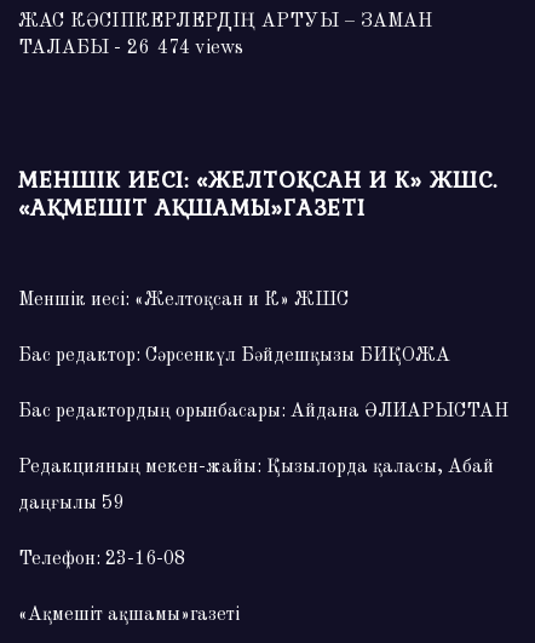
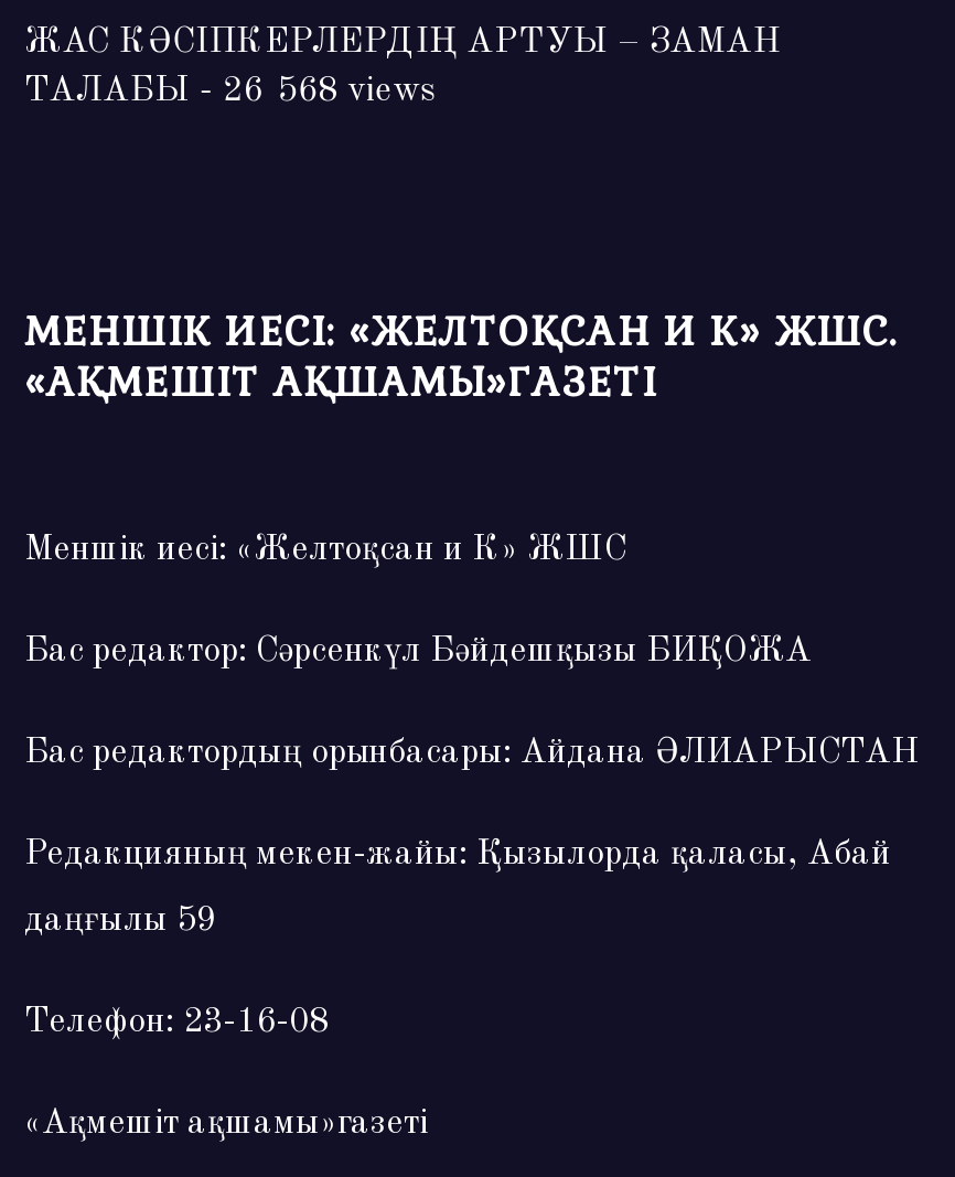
- ТАЛАБЫ - 26 474 views
+ ТАЛАБЫ - 26 568 views
